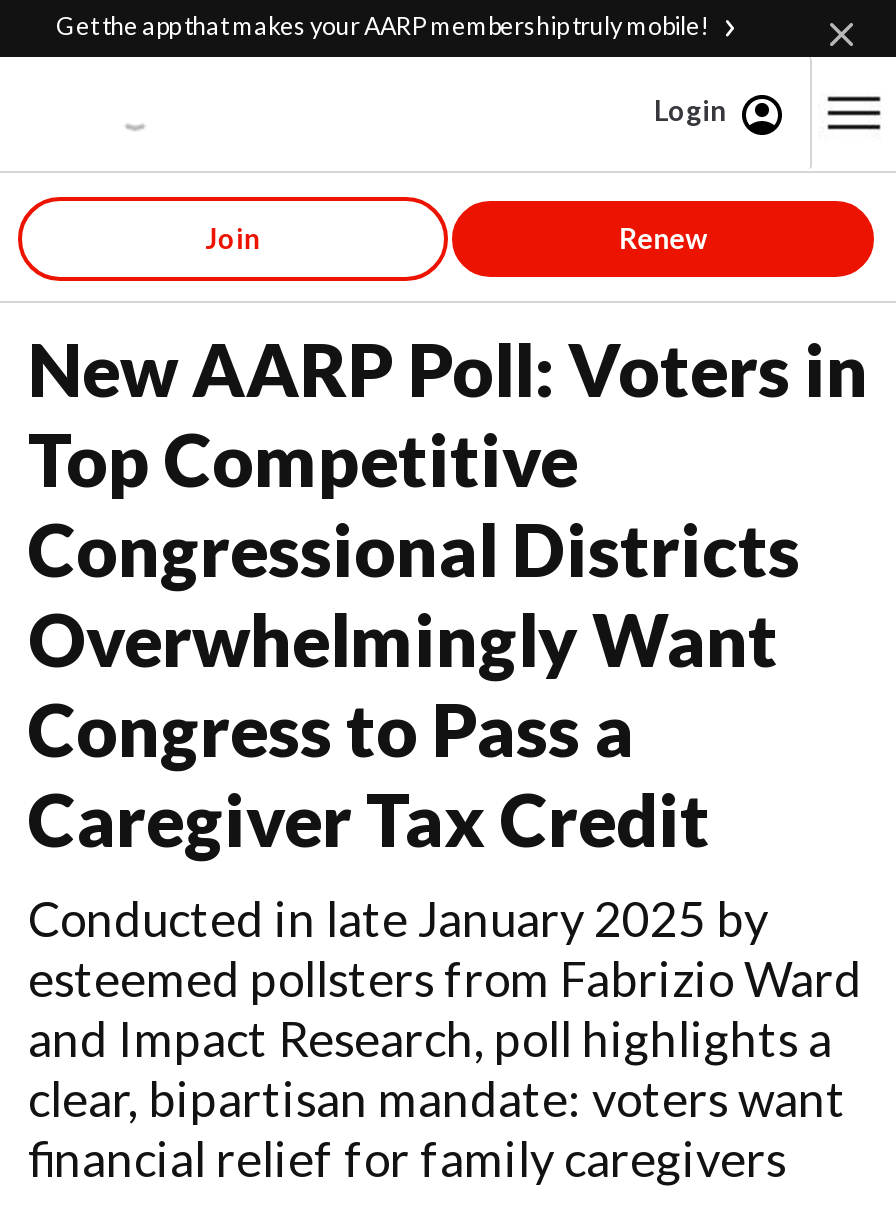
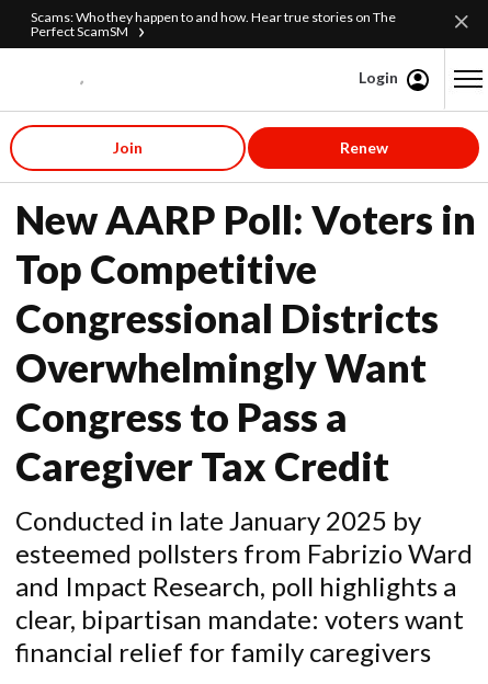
- Get the app that makes your AARP membership truly mobile!
+ Scams: Who they happen to and how. Hear true stories on The
+ Perfect ScamSM
